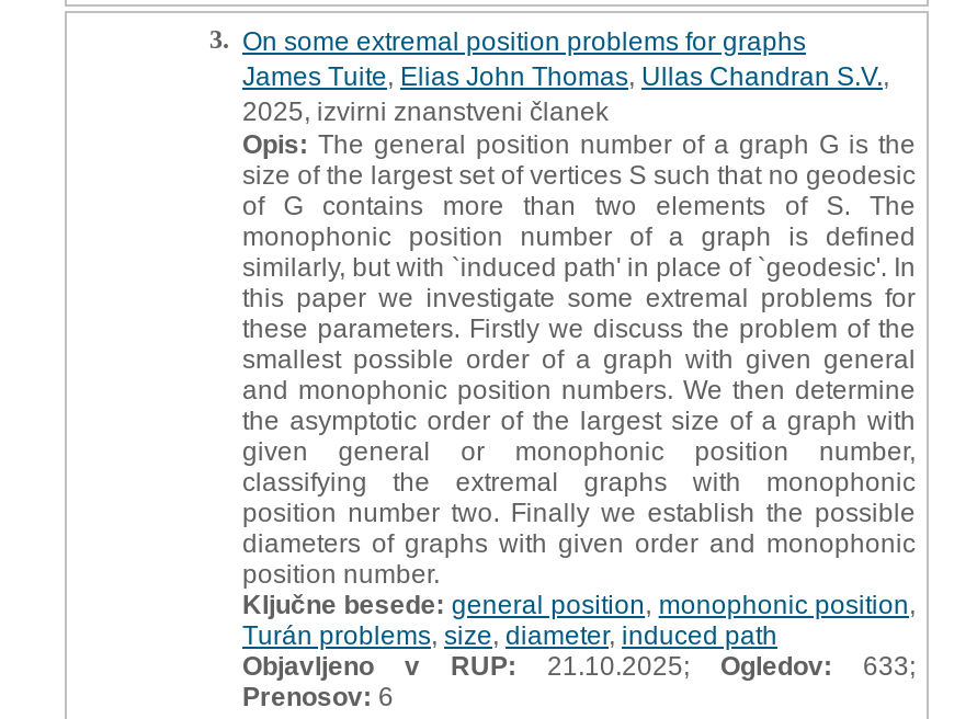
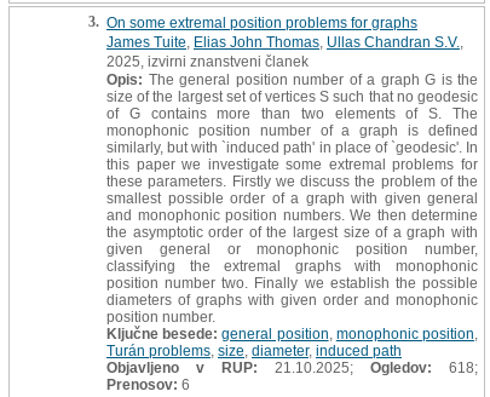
- Objavljeno v RUP:21.10.2025;Ogledov: 633;
+ Objavljeno v RUP:21.10.2025;Ogledov: 618;
